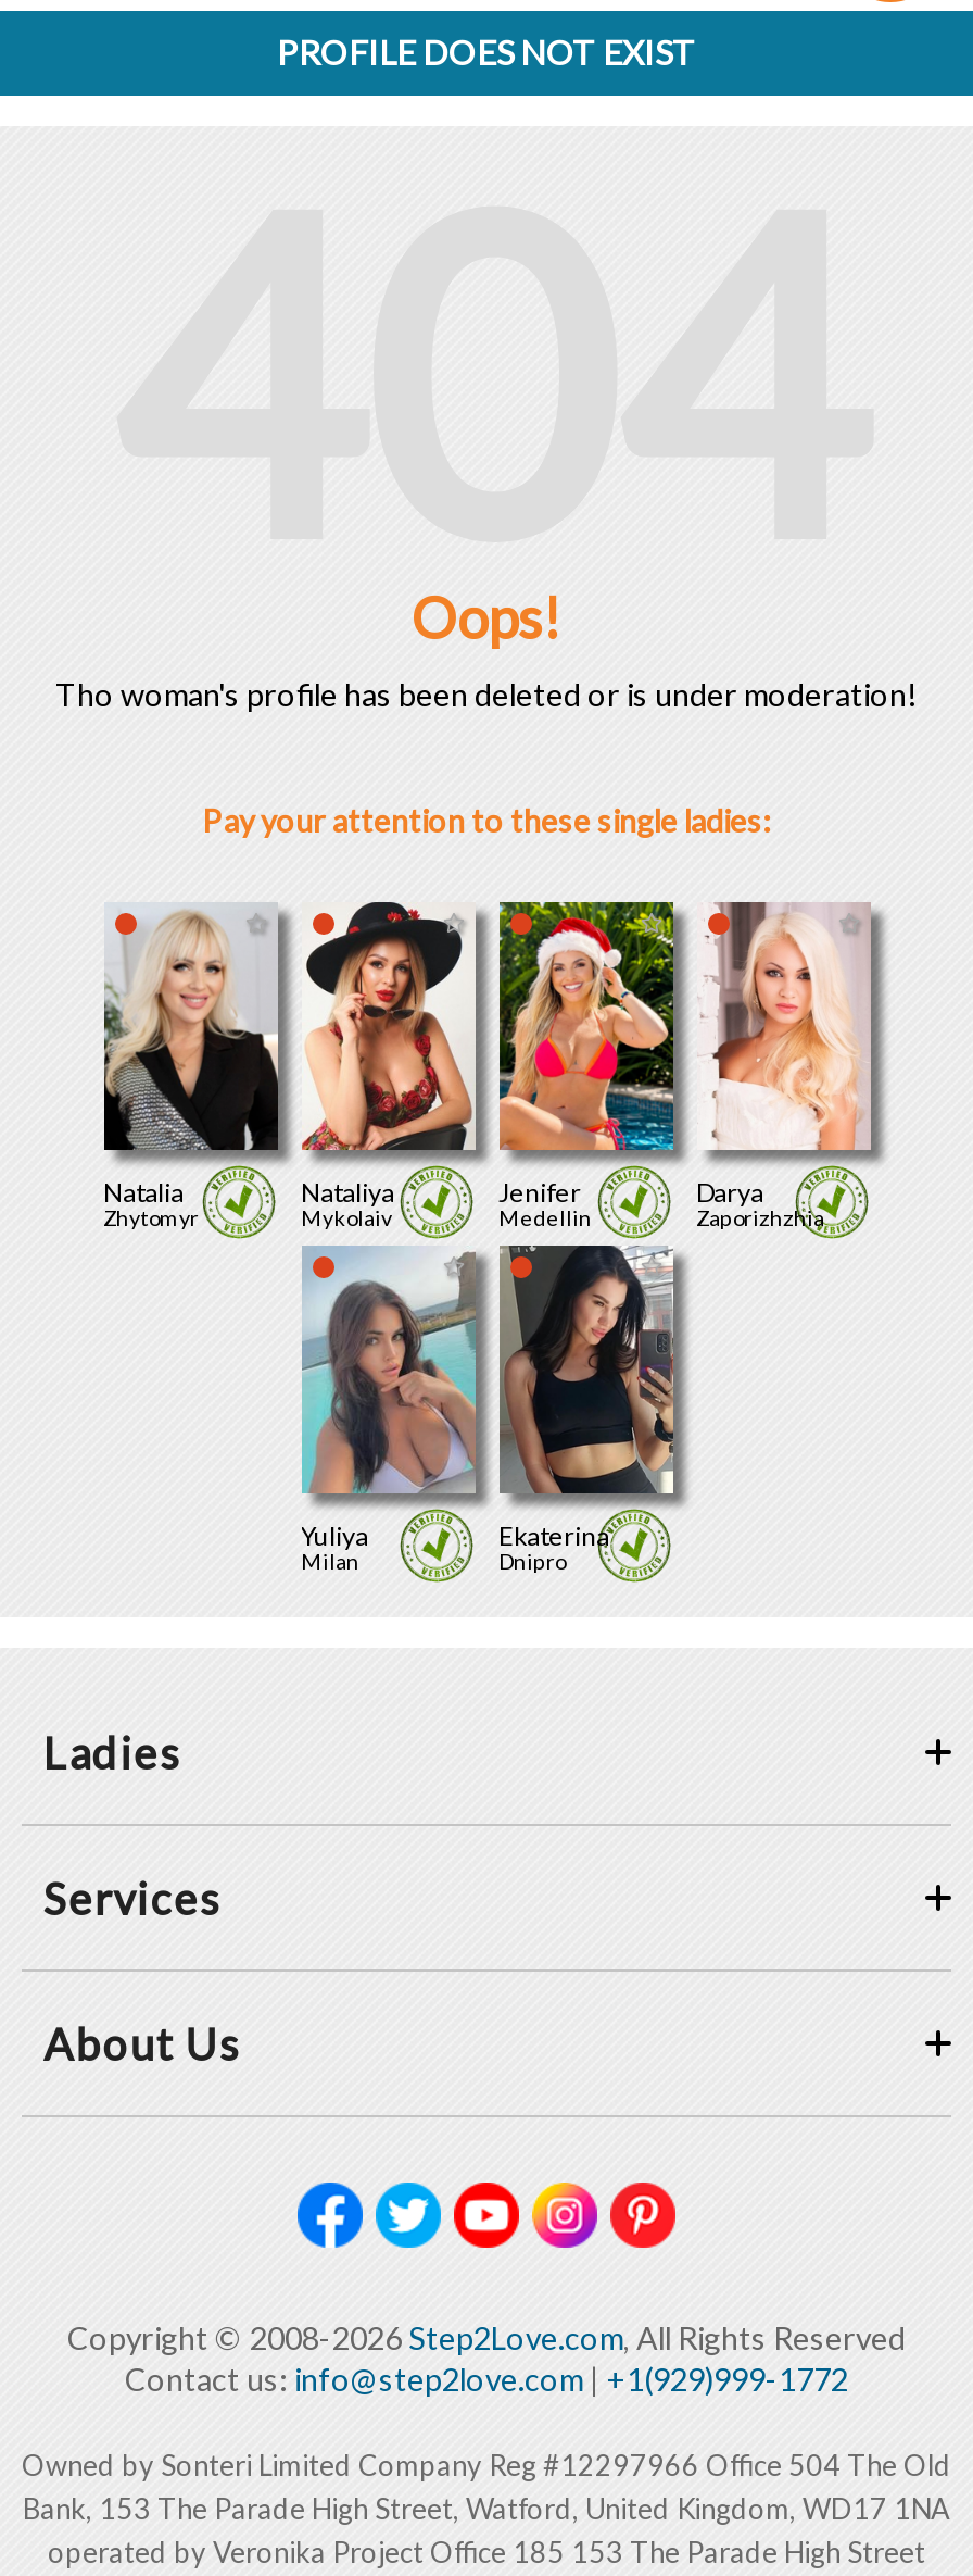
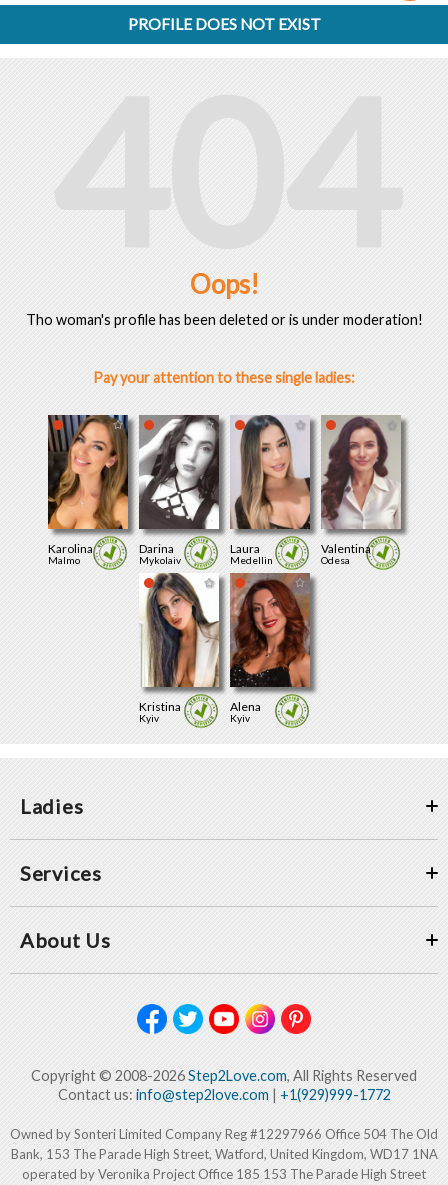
- [image]
- Natalia
- Zhytomyr
+ [image]
+ Karolina
+ Malmo

- [image]
- Nataliya
+ [image]
+ Darina

- [image]
- Jenifer
+ [image]
+ Laura

- [image]
- Darya
- Zaporizhzhia
+ [image]
+ Valentina
+ Odesa

- [image]
- Yuliya
- Milan
+ [image]
+ Kristina
+ Kyiv

- [image]
- Ekaterina
- Dnipro
+ [image]
+ Alena
+ Kyiv
